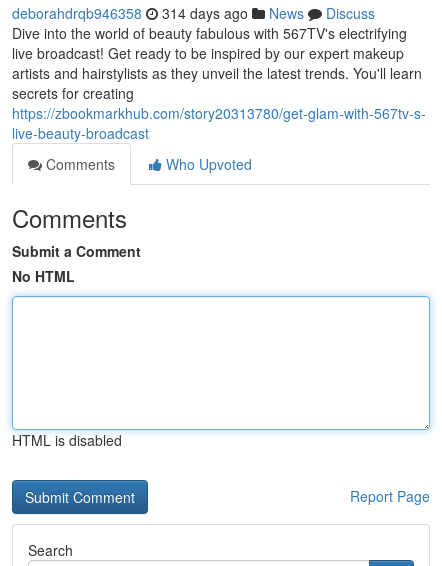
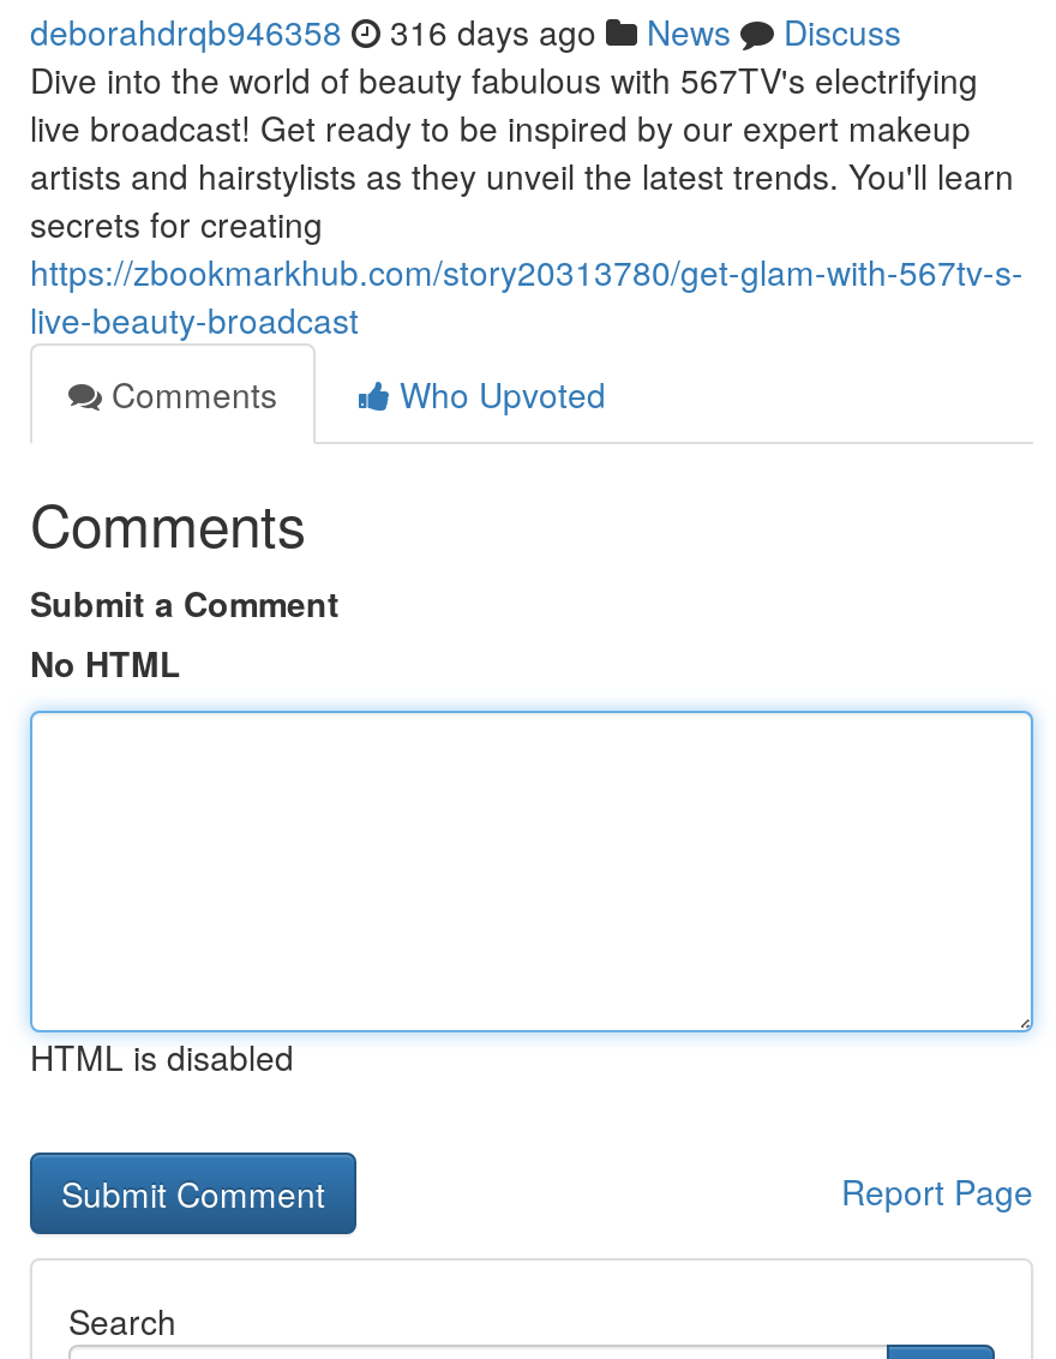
- deborahdrqb946358 314 days ago News Discuss
+ deborahdrqb946358 316 days ago News Discuss
